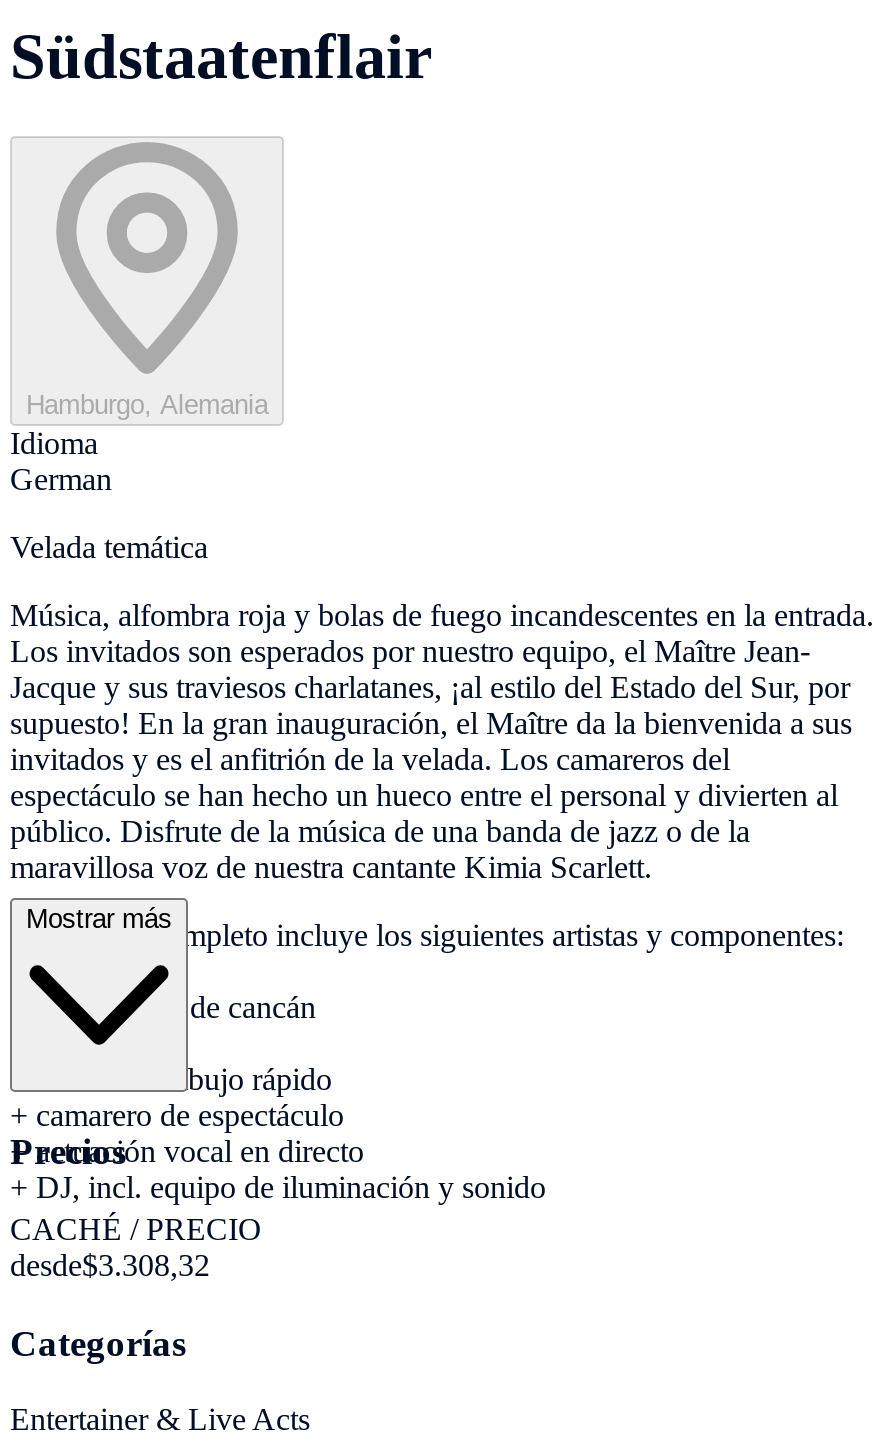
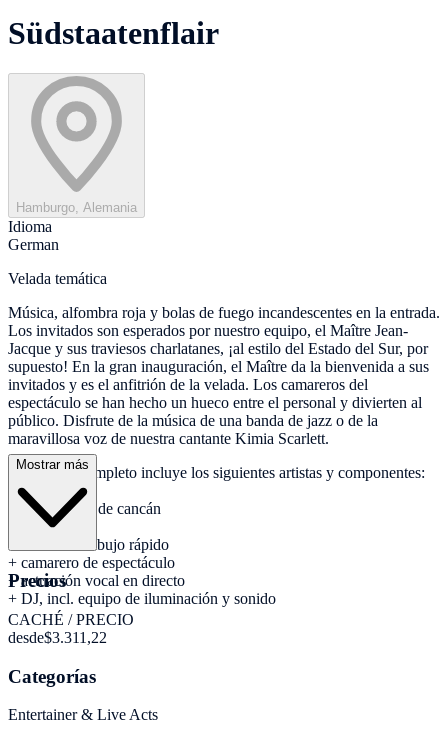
- desde$3.308,32
+ desde$3.311,22
